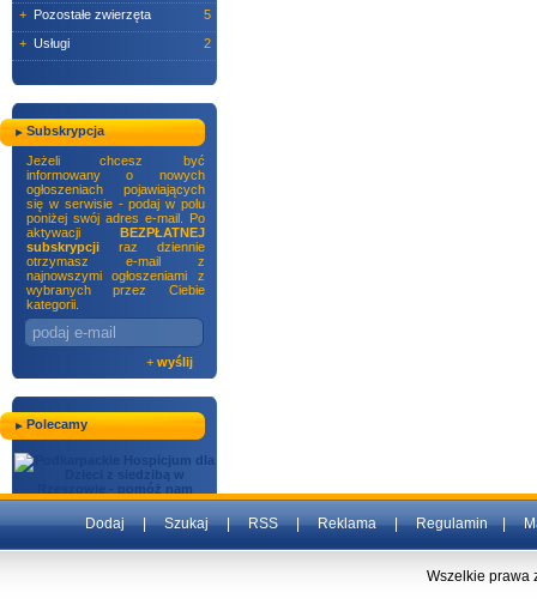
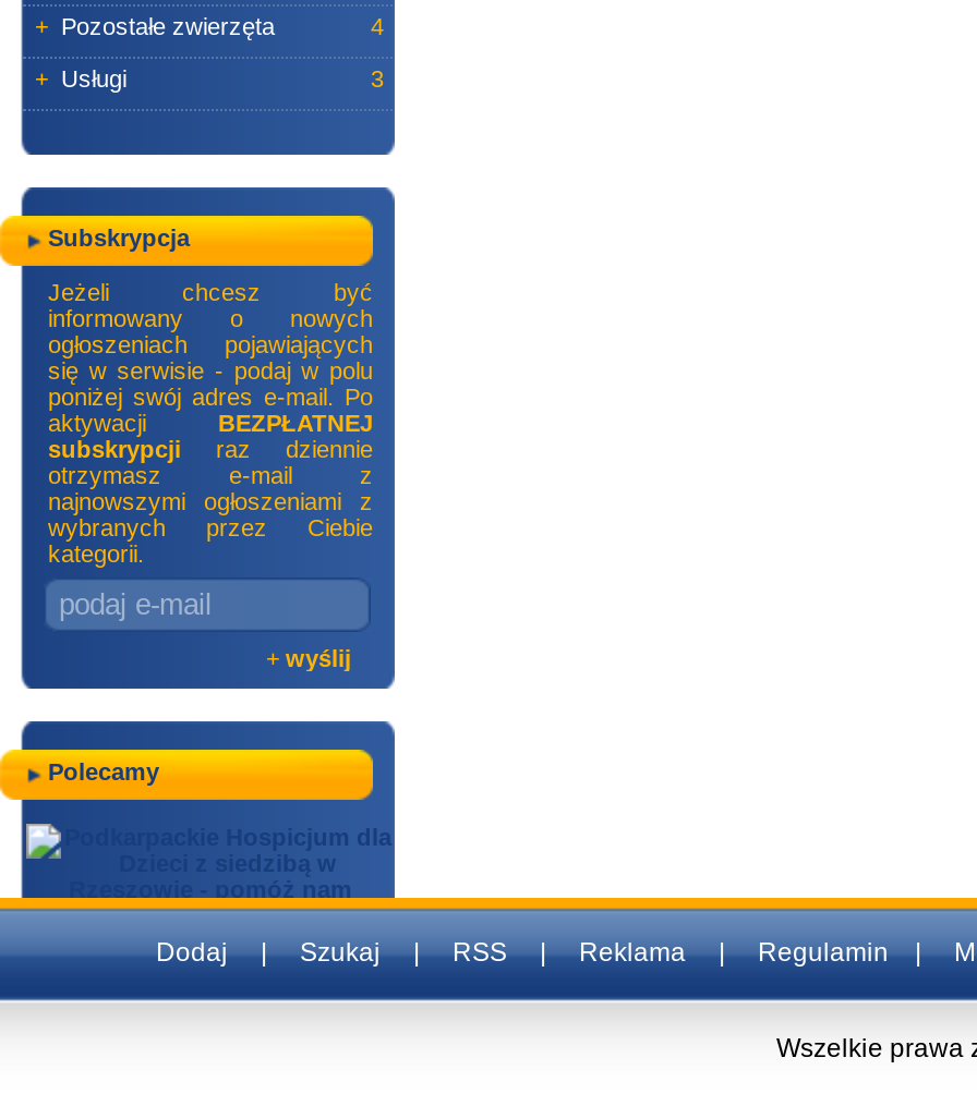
- 5
+ 4

- 2
+ 3
